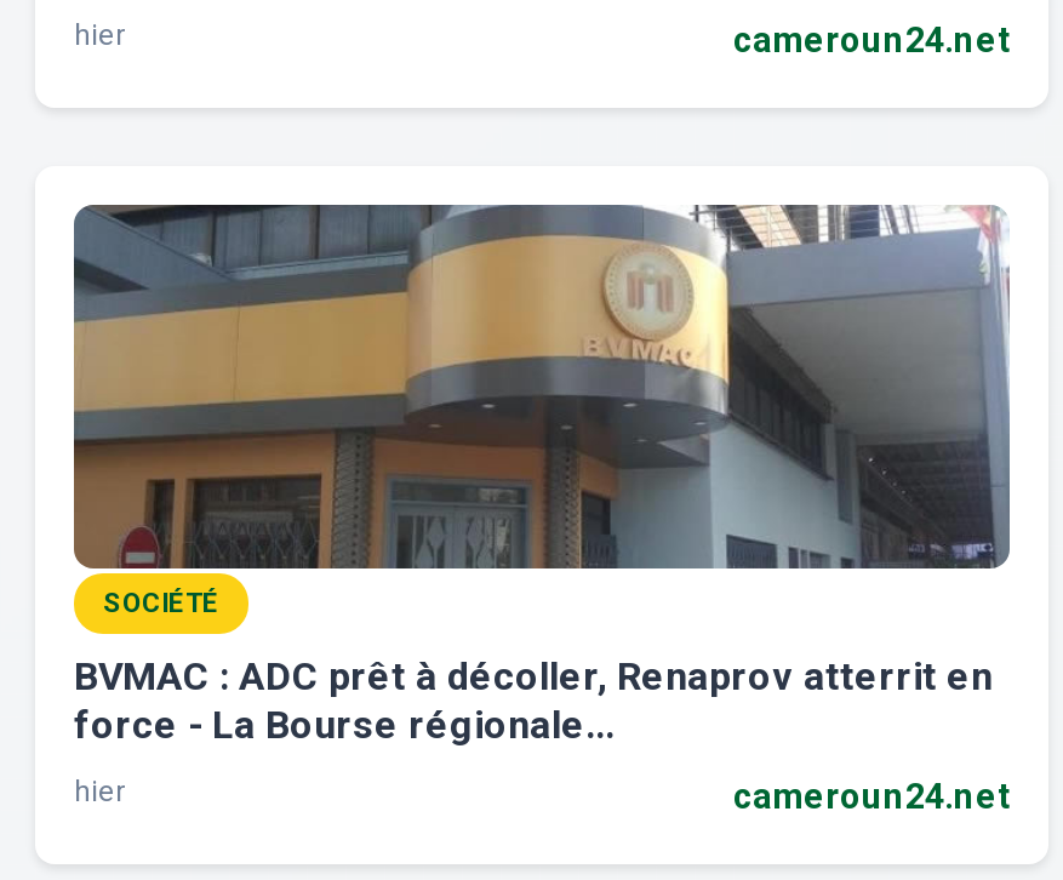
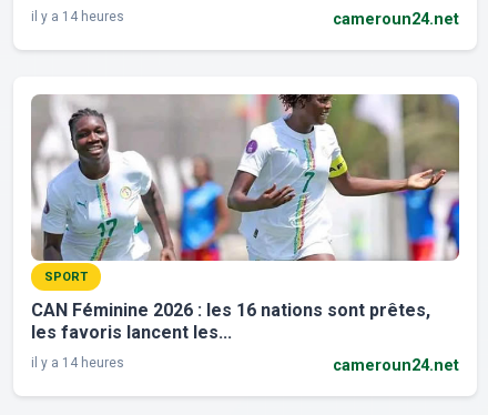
- hier
+ il y a 14 heures

- [image]
- SOCIÉTÉ
+ [image]
+ SPORT

- BVMAC : ADC prêt à décoller, Renaprov atterrit en
- force - La Bourse régionale...
+ CAN Féminine 2026 : les 16 nations sont prêtes,
+ les favoris lancent les...

- hier
+ il y a 14 heures
